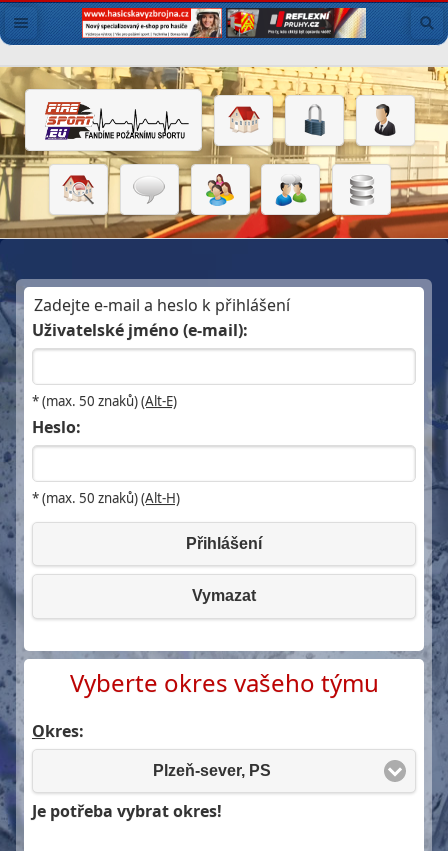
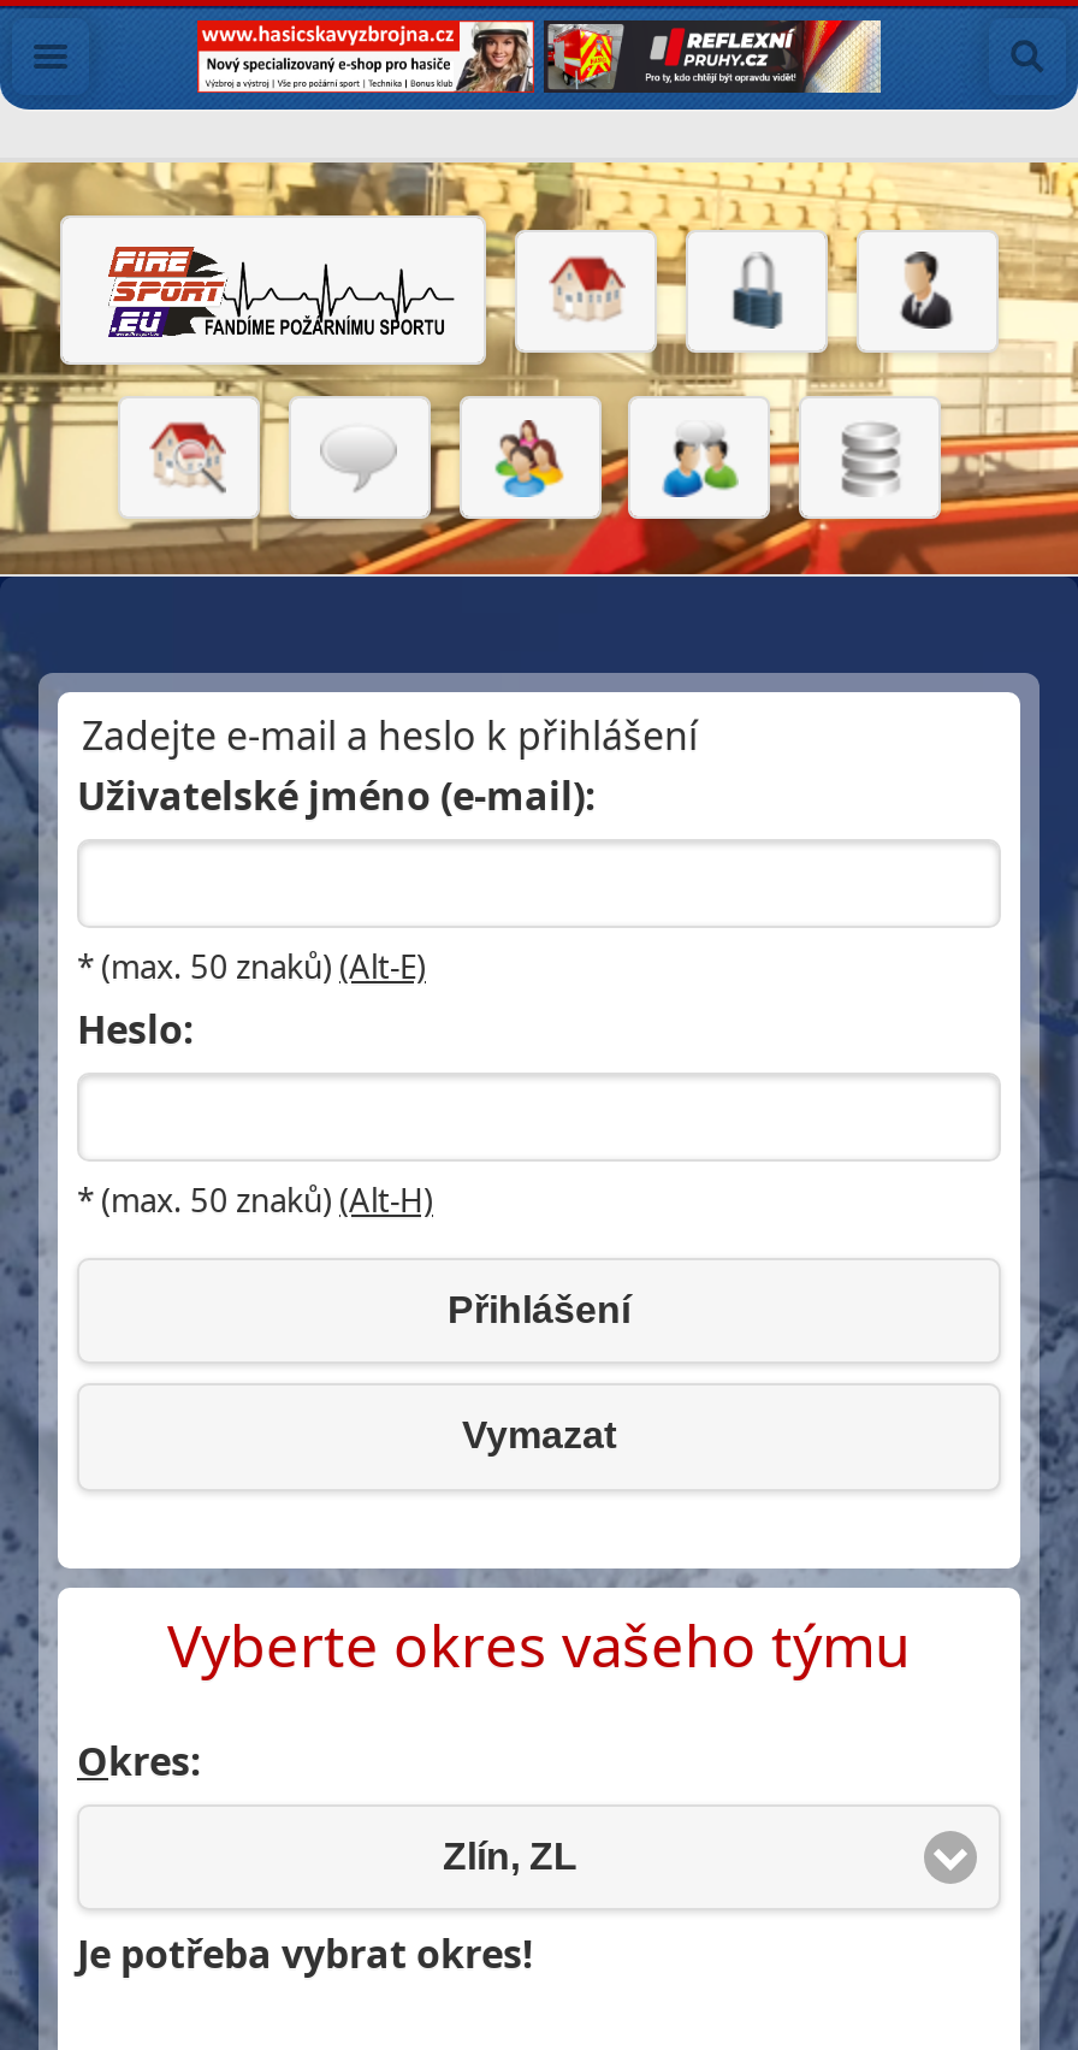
- Plzeň-sever, PS
+ Zlín, ZL
